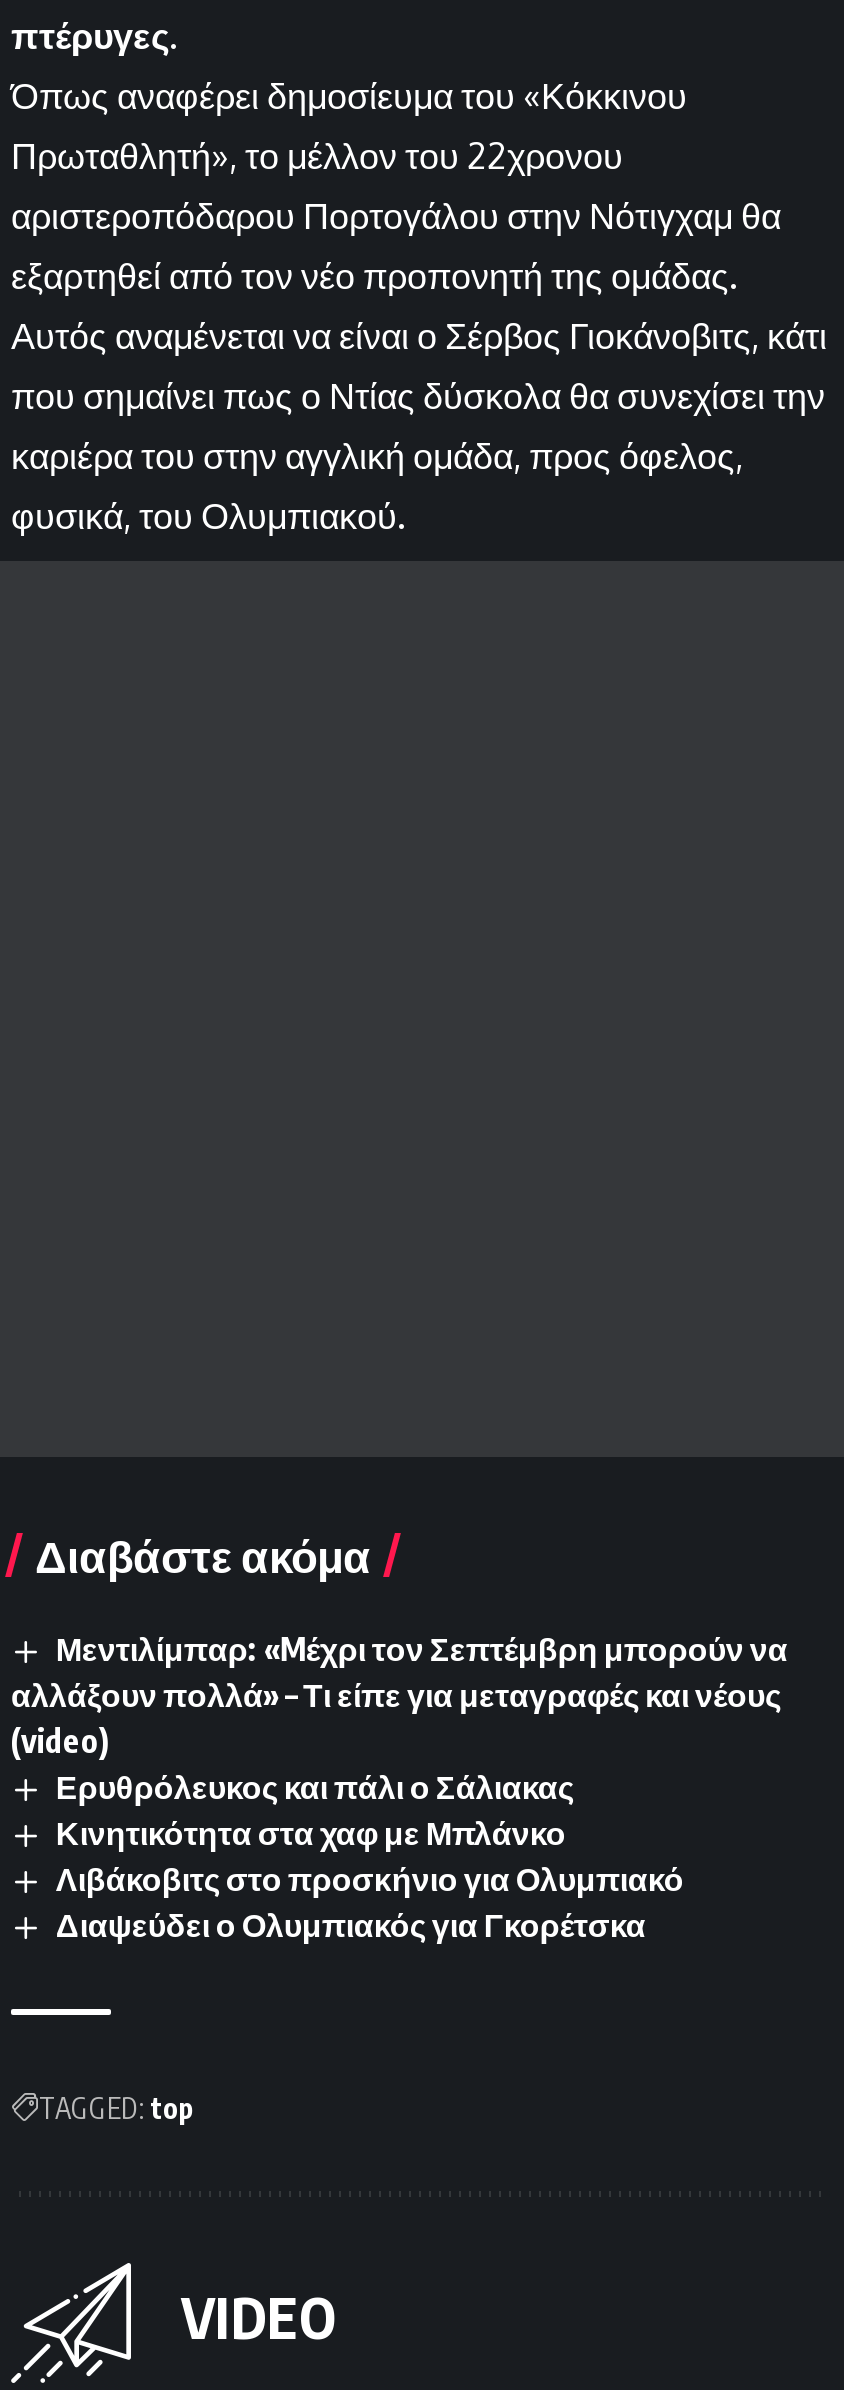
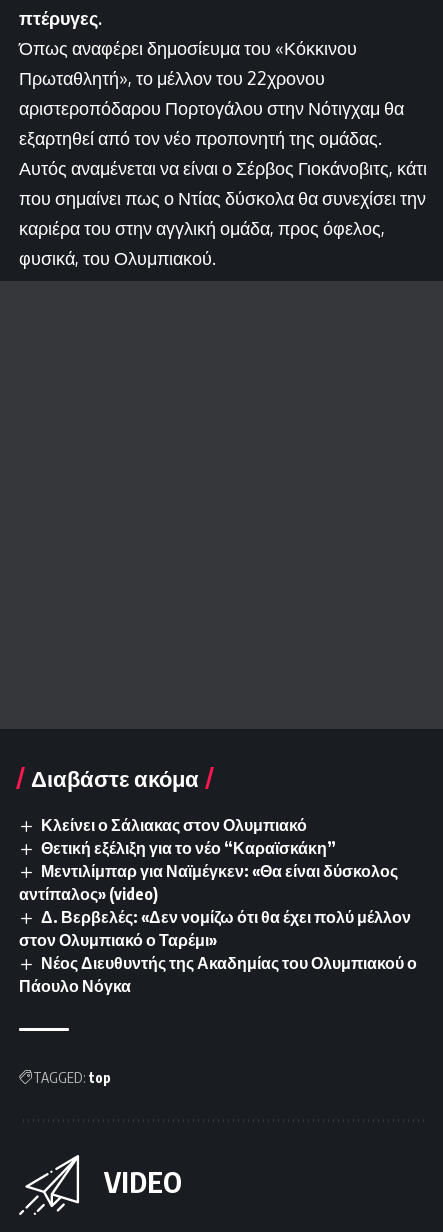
- Μεντιλίμπαρ: «Mέχρι τον Σεπτέμβρη μπορούν να
- αλλάξουν πολλά» – Τι είπε για μεταγραφές και νέους
- (video)
- Ερυθρόλευκος και πάλι ο Σάλιακας
- Κινητικότητα στα χαφ με Μπλάνκο
- Λιβάκοβιτς στο προσκήνιο για Ολυμπιακό
- Διαψεύδει ο Ολυμπιακός για Γκορέτσκα
+ Κλείνει ο Σάλιακας στον Ολυμπιακό
+ Θετική εξέλιξη για το νέο “Καραϊσκάκη”
+ Μεντιλίμπαρ για Ναϊμέγκεν: «Θα είναι δύσκολος
+ αντίπαλος» (video)
+ Δ. Βερβελές: «Δεν νομίζω ότι θα έχει πολύ μέλλον
+ στον Ολυμπιακό ο Ταρέμι»
+ Νέος Διευθυντής της Ακαδημίας του Ολυμπιακού ο
+ Πάουλο Νόγκα
